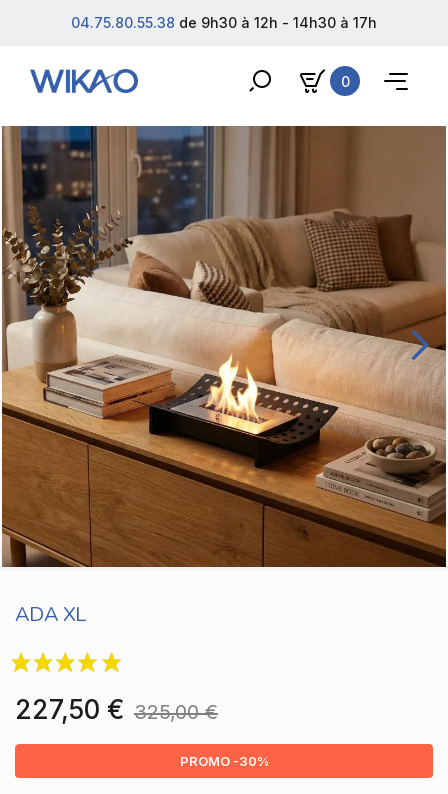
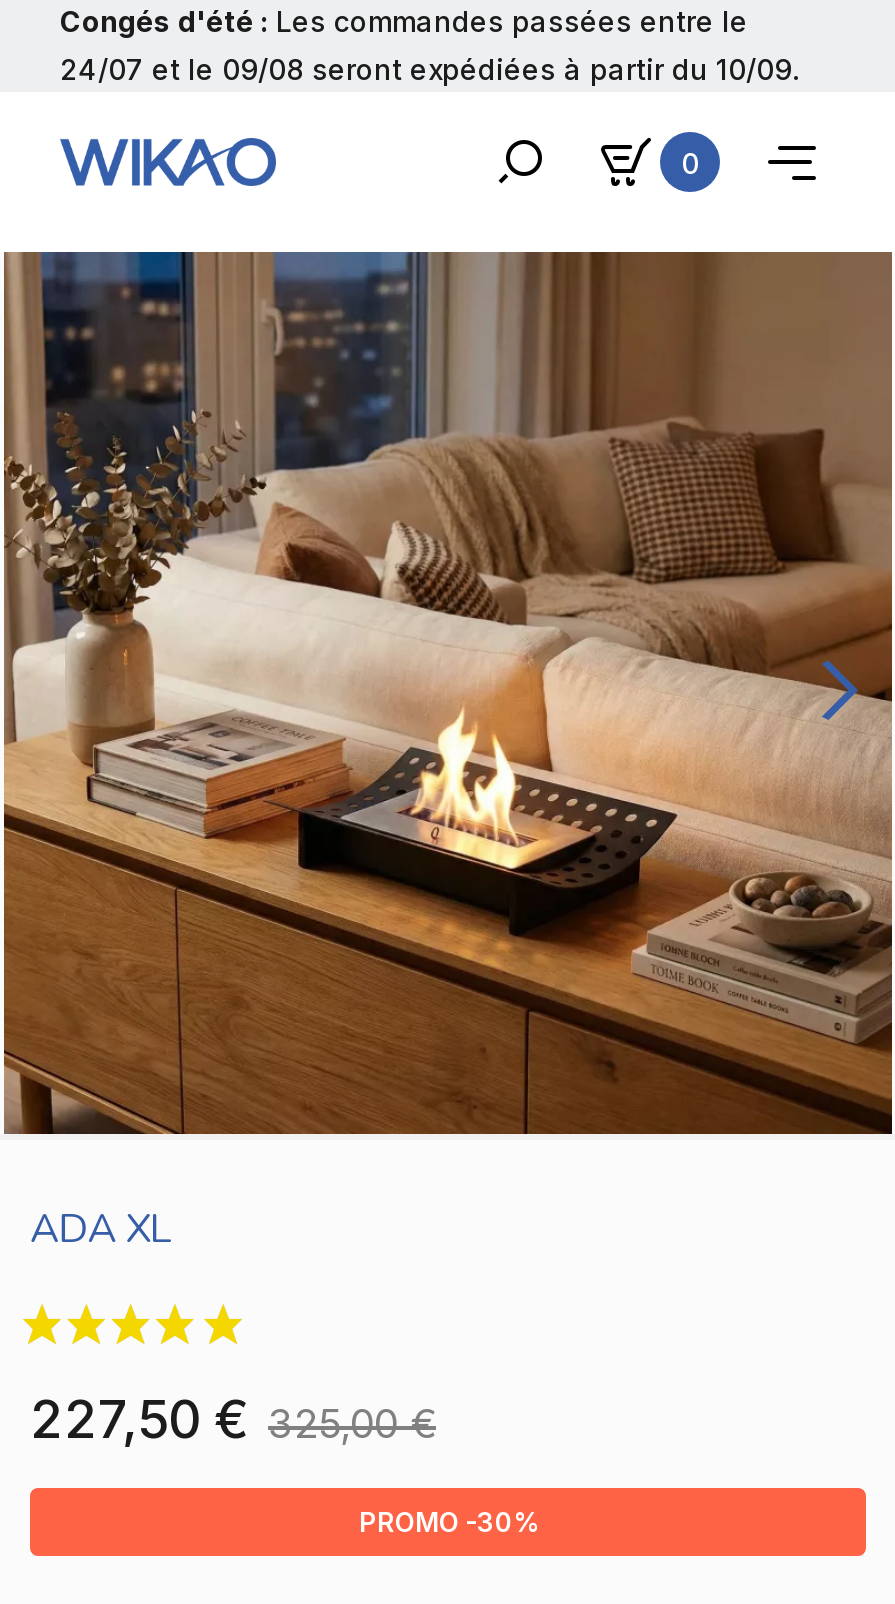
- 04.75.80.55.38 de 9h30 à 12h - 14h30 à 17h
+ Congés d'été : Les commandes passées entre le
+ 24/07 et le 09/08 seront expédiées à partir du 10/09.
